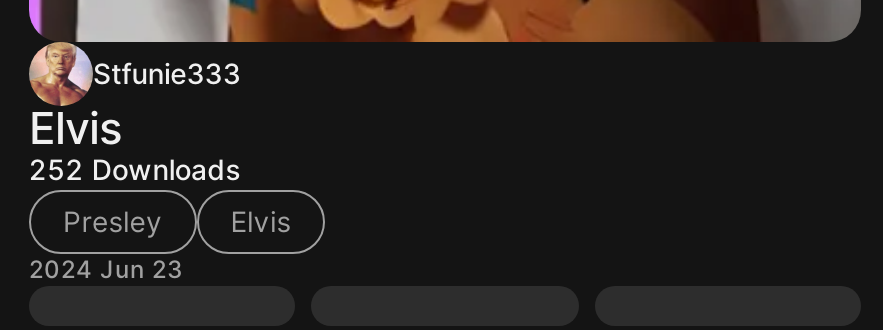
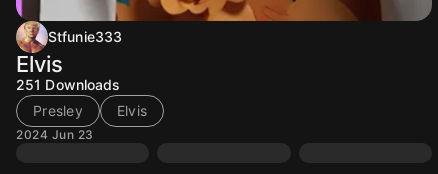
- 252 Downloads
+ 251 Downloads
